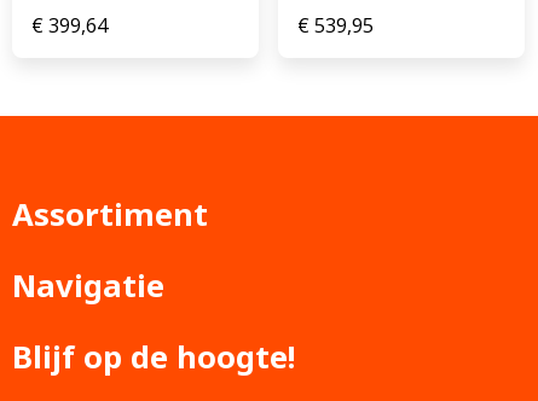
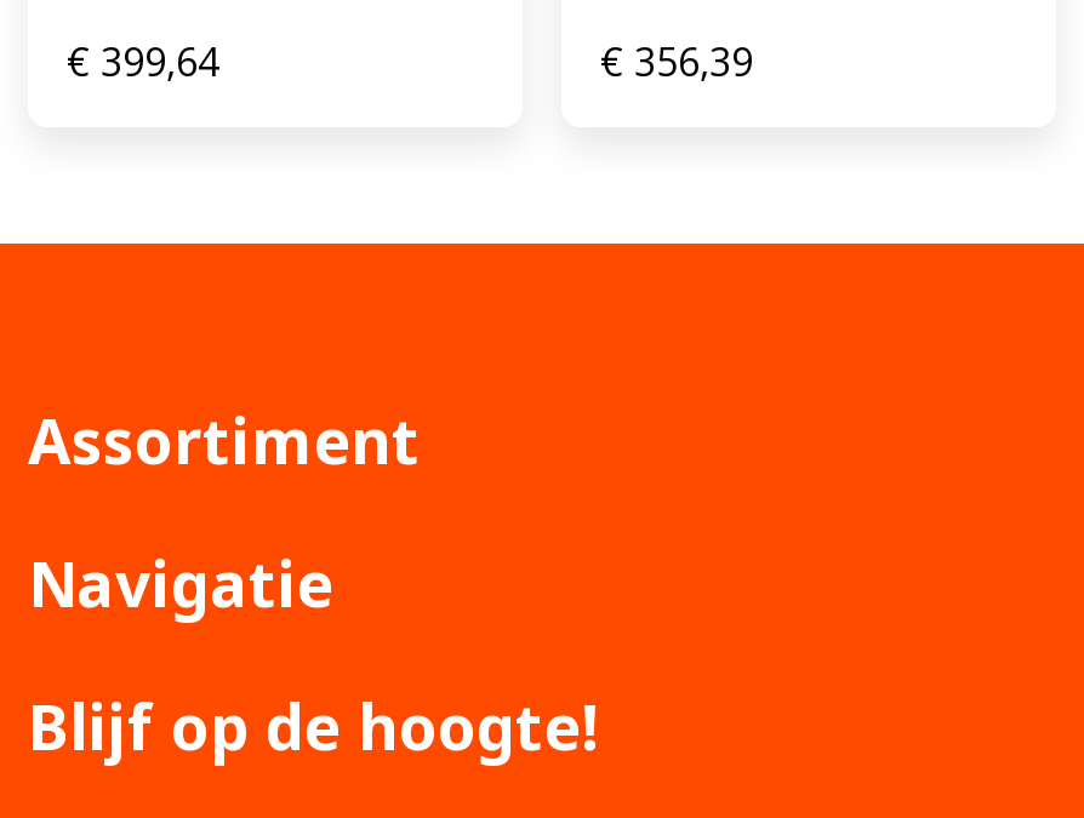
- €539,95
+ €356,39
